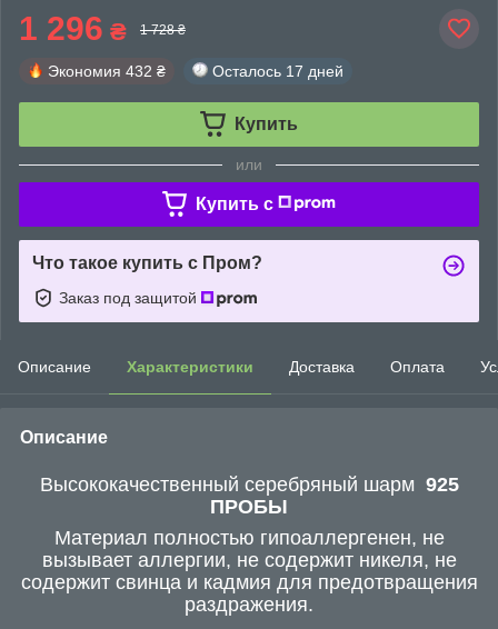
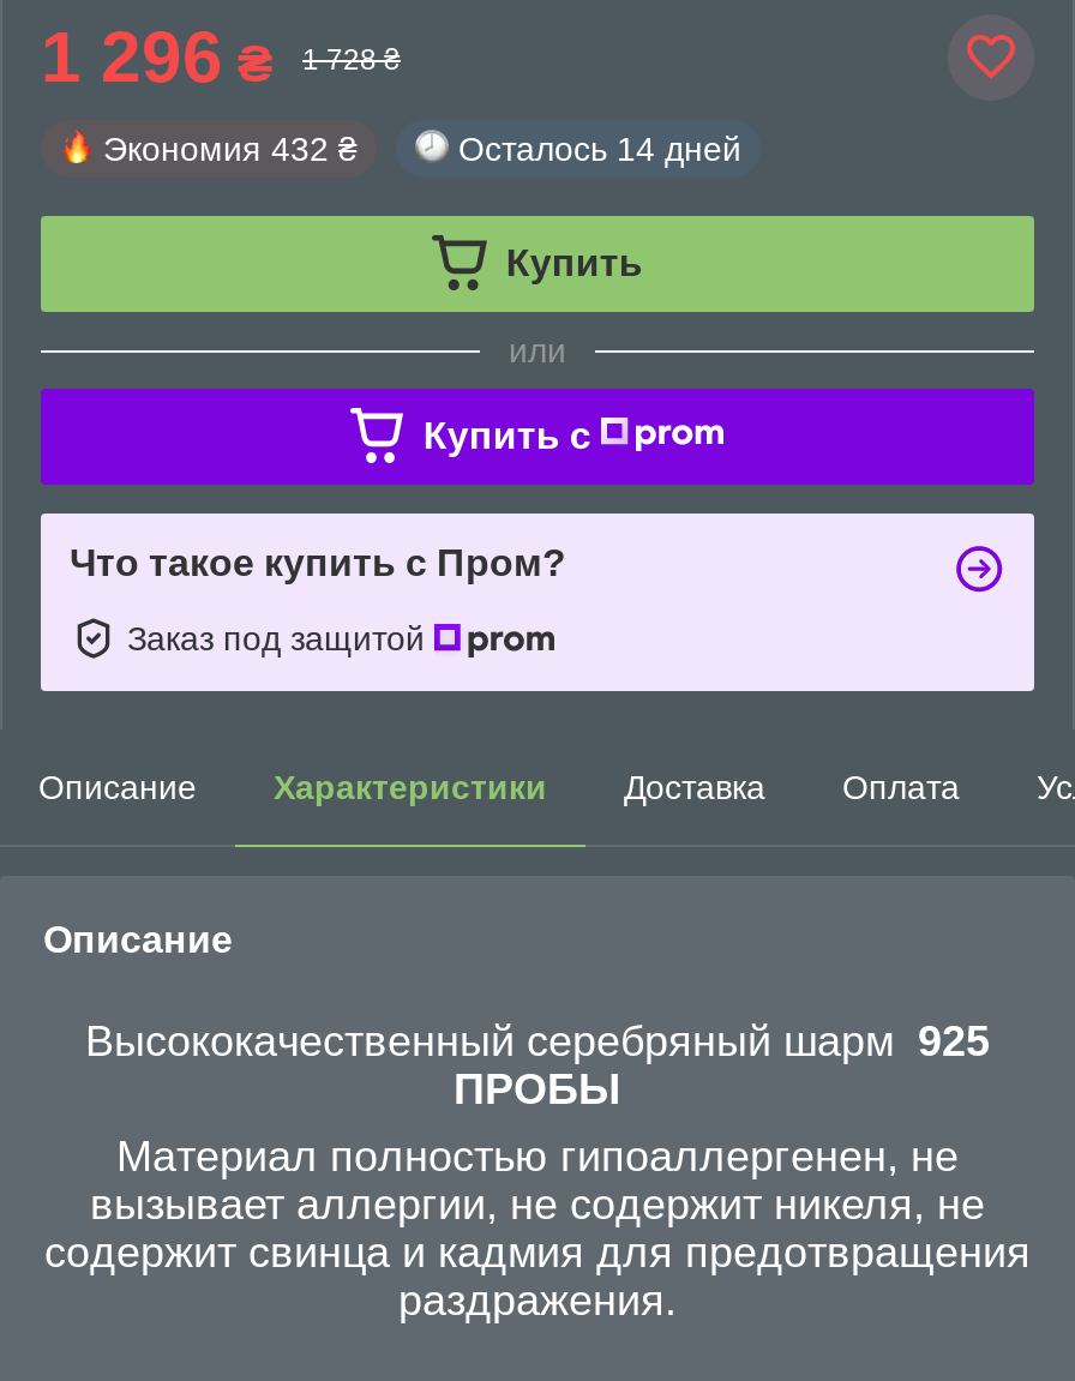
- Осталось 17 дней
+ Осталось 14 дней
